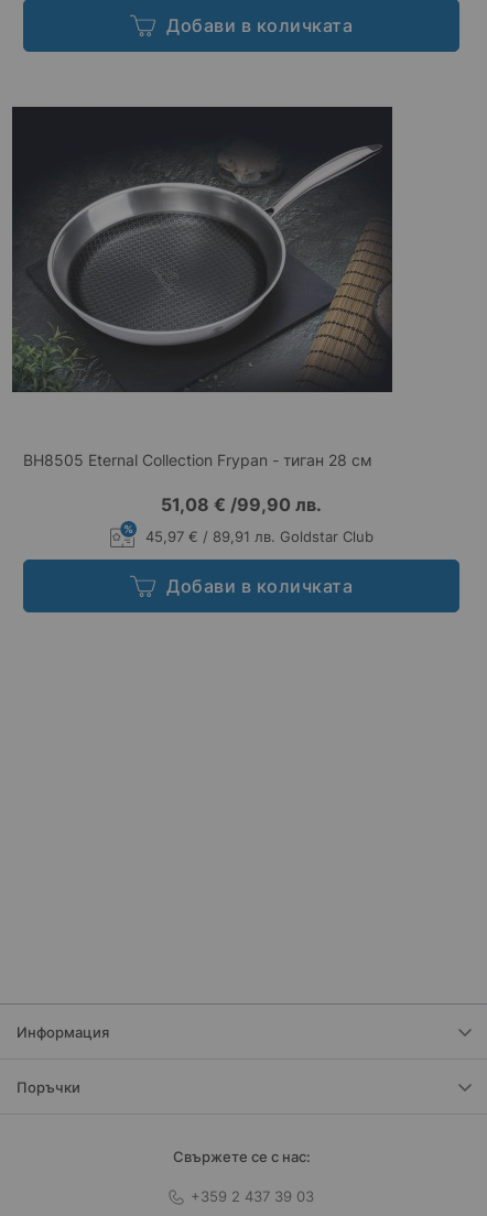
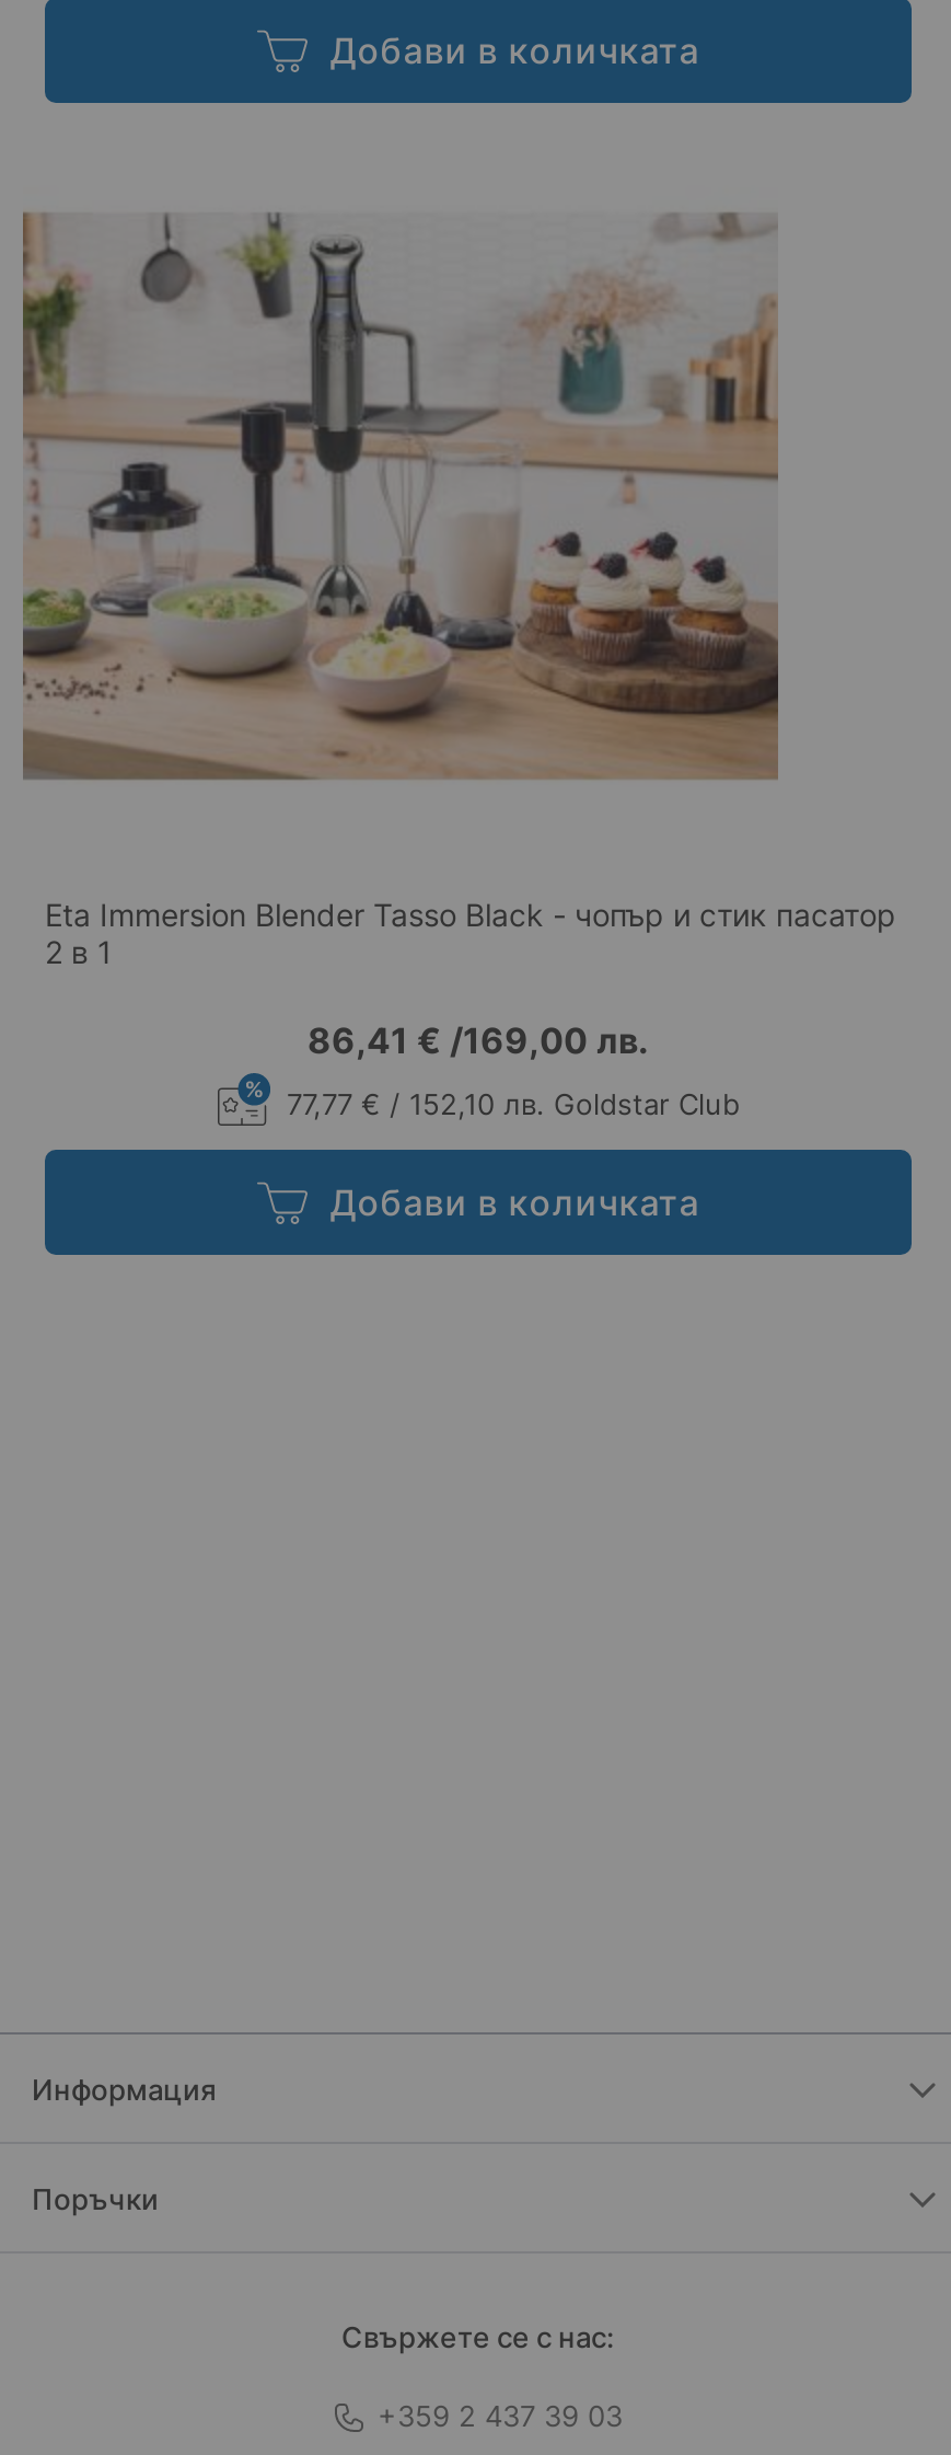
- [image]
+ [image]

- BH8505 Eternal Collection Frypan - тиган 28 см
+ Eta Immersion Blender Tasso Black - чопър и стик пасатор
+ 2 в 1

- 51,08 €/99,90 лв.
+ 86,41 €/169,00 лв.

- 45,97 € / 89,91 лв. Goldstar Club
+ 77,77 € / 152,10 лв. Goldstar Club
